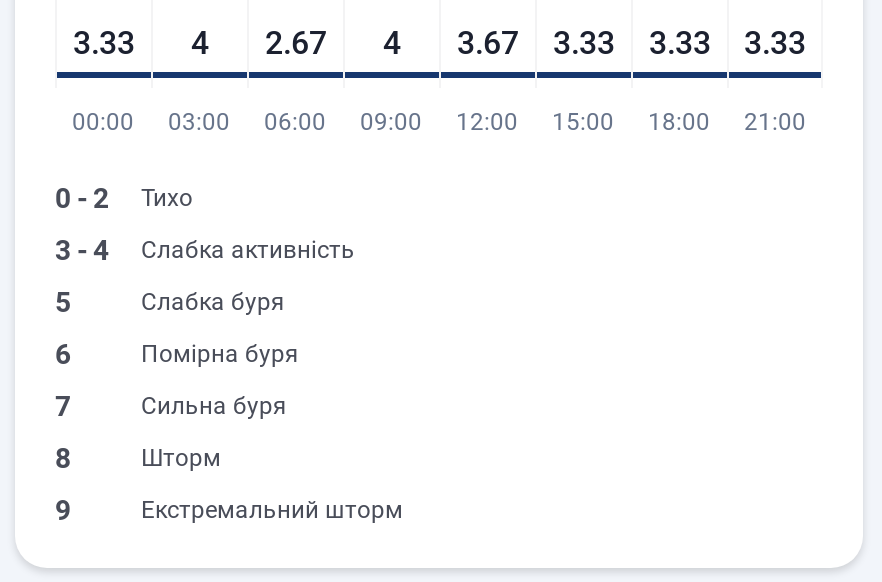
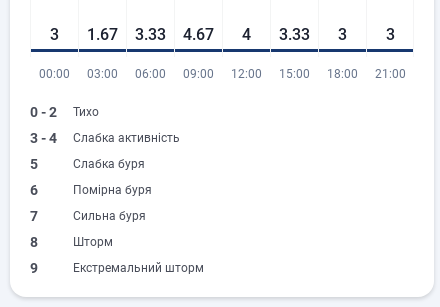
- 3.33
+ 3

- 4
+ 1.67

- 2.67
+ 3.33

- 4
+ 4.67

- 3.67
+ 4

- 3.33
+ 3

- 3.33
+ 3
